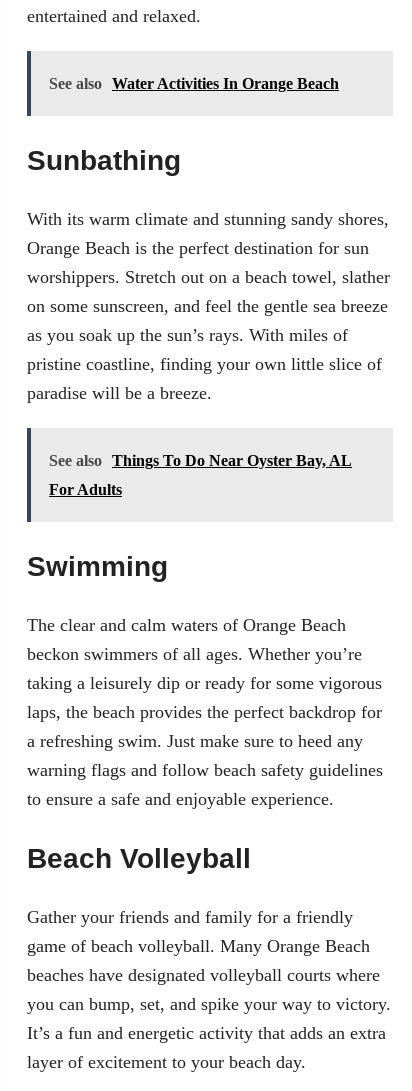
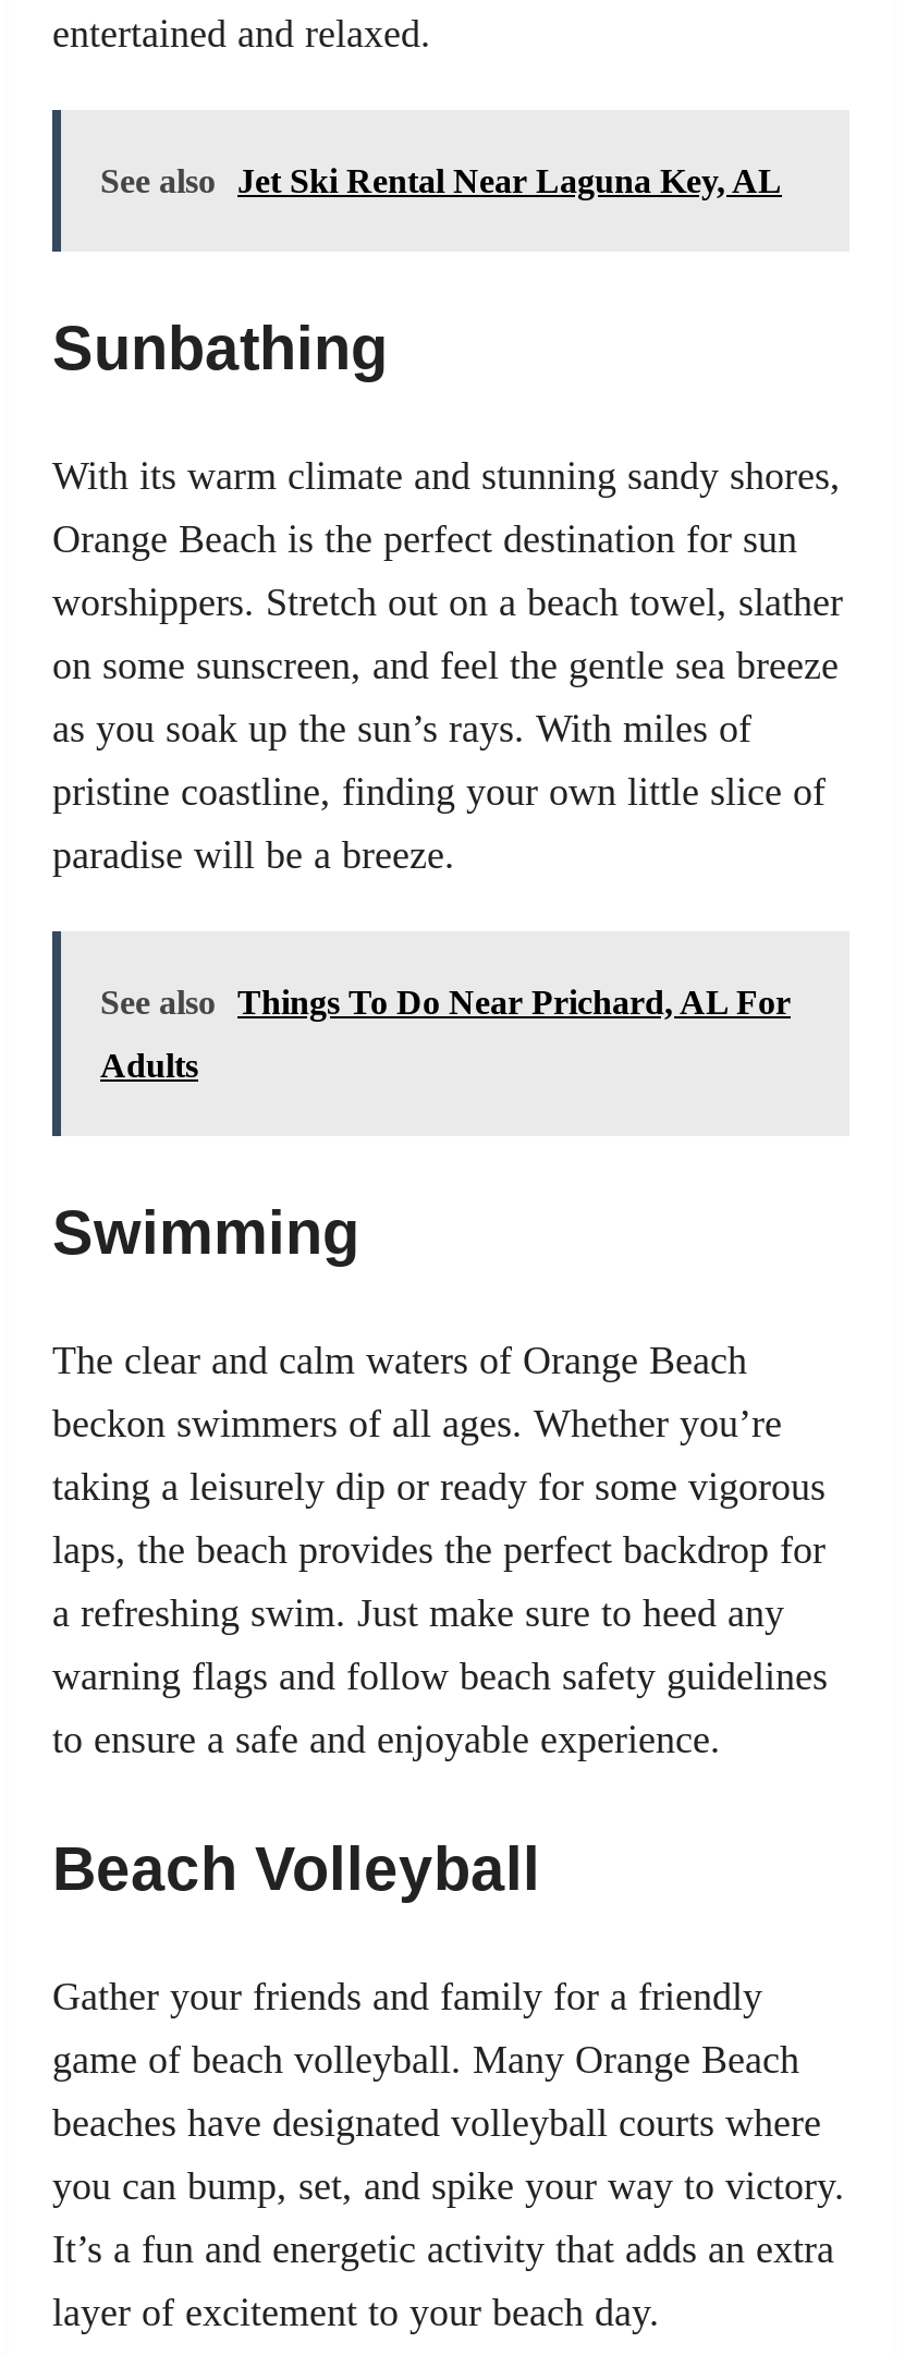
- See also Water Activities In Orange Beach
+ See also Jet Ski Rental Near Laguna Key, AL

- See also Things To Do Near Oyster Bay, AL
+ See also Things To Do Near Prichard, AL For

- For Adults
+ Adults
